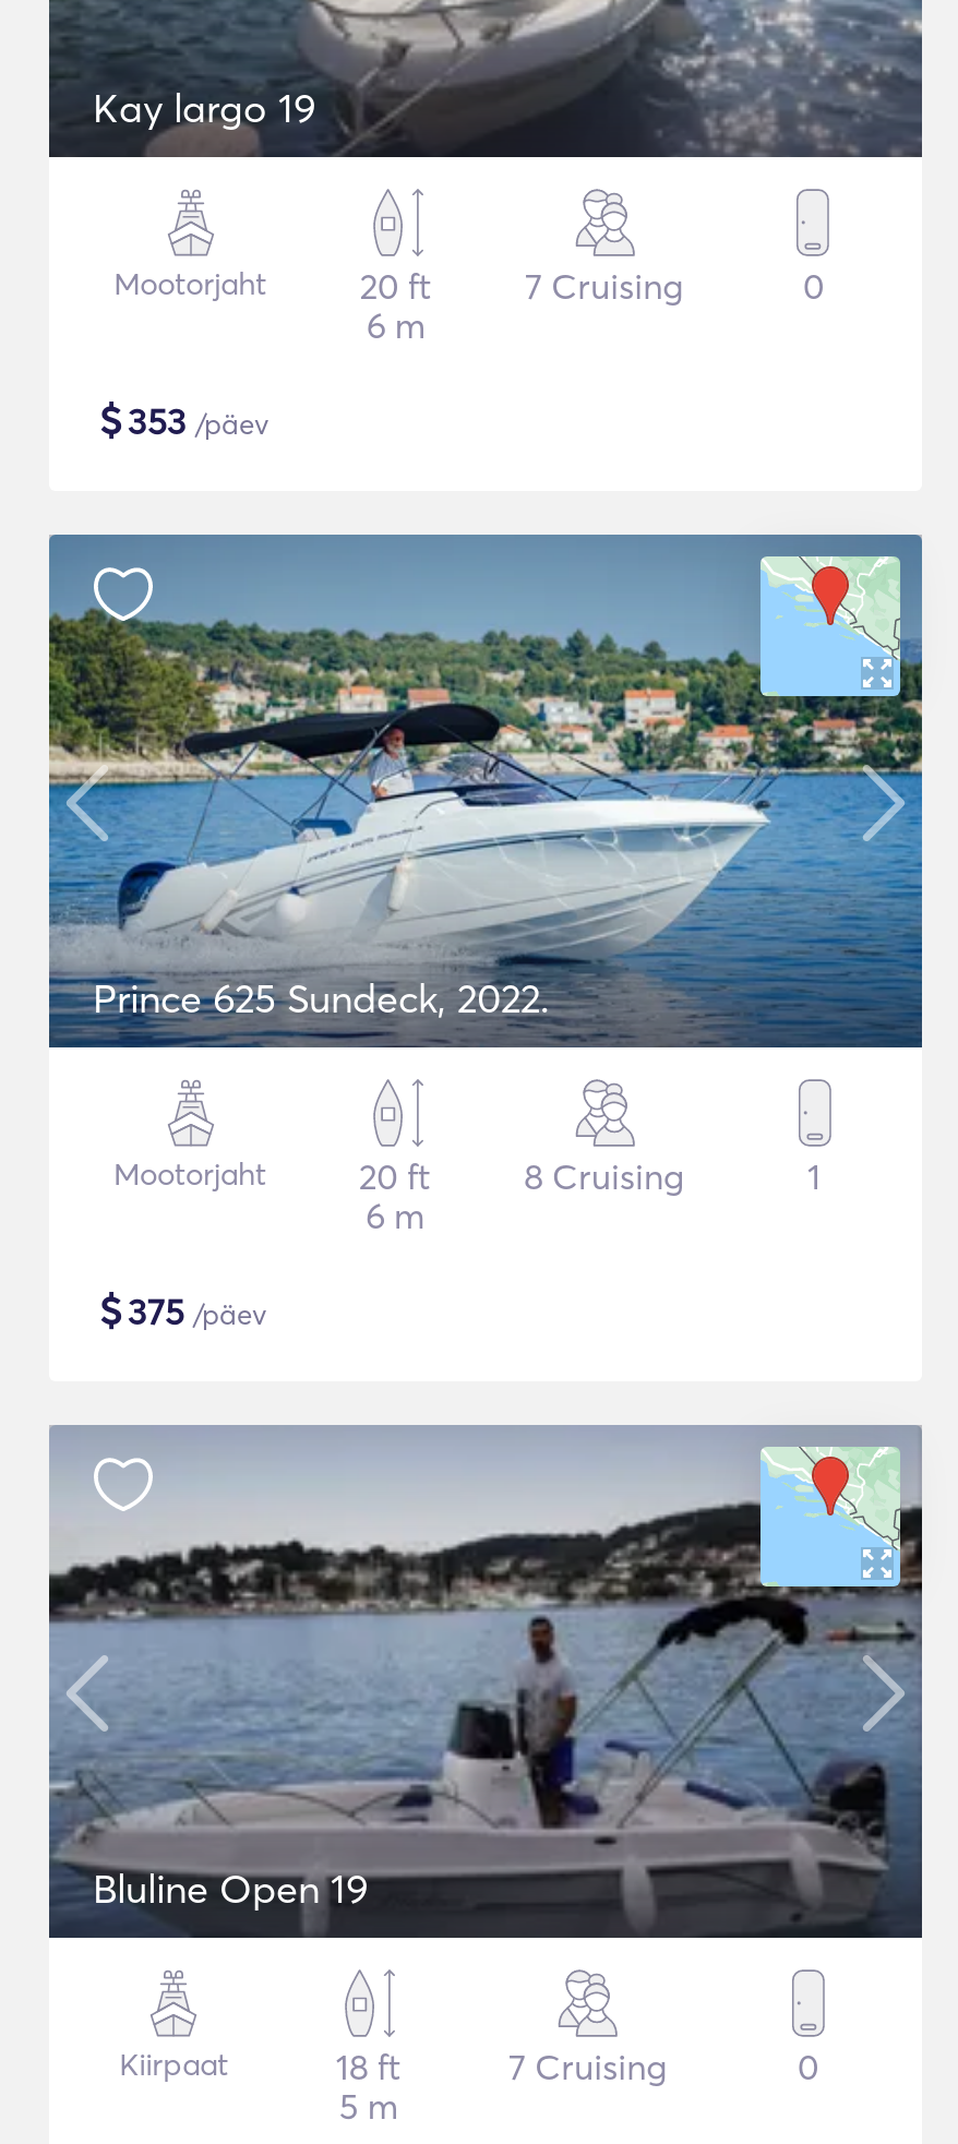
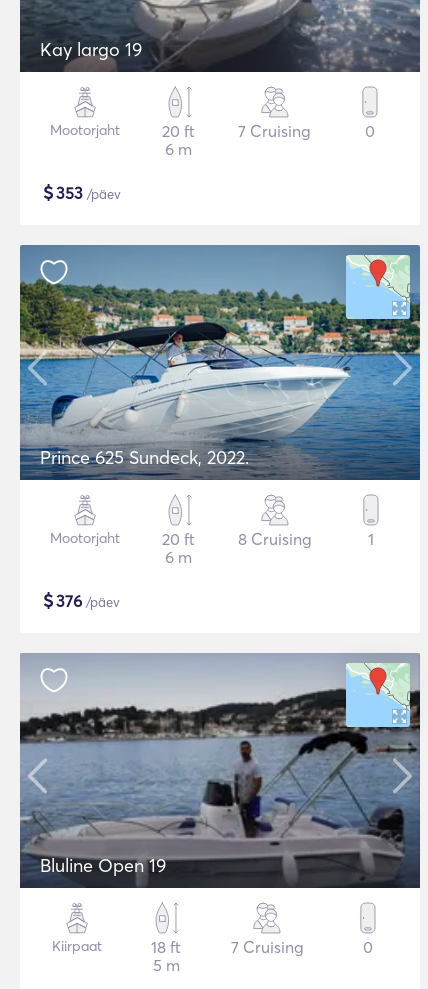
- $375 /päev
+ $376 /päev
